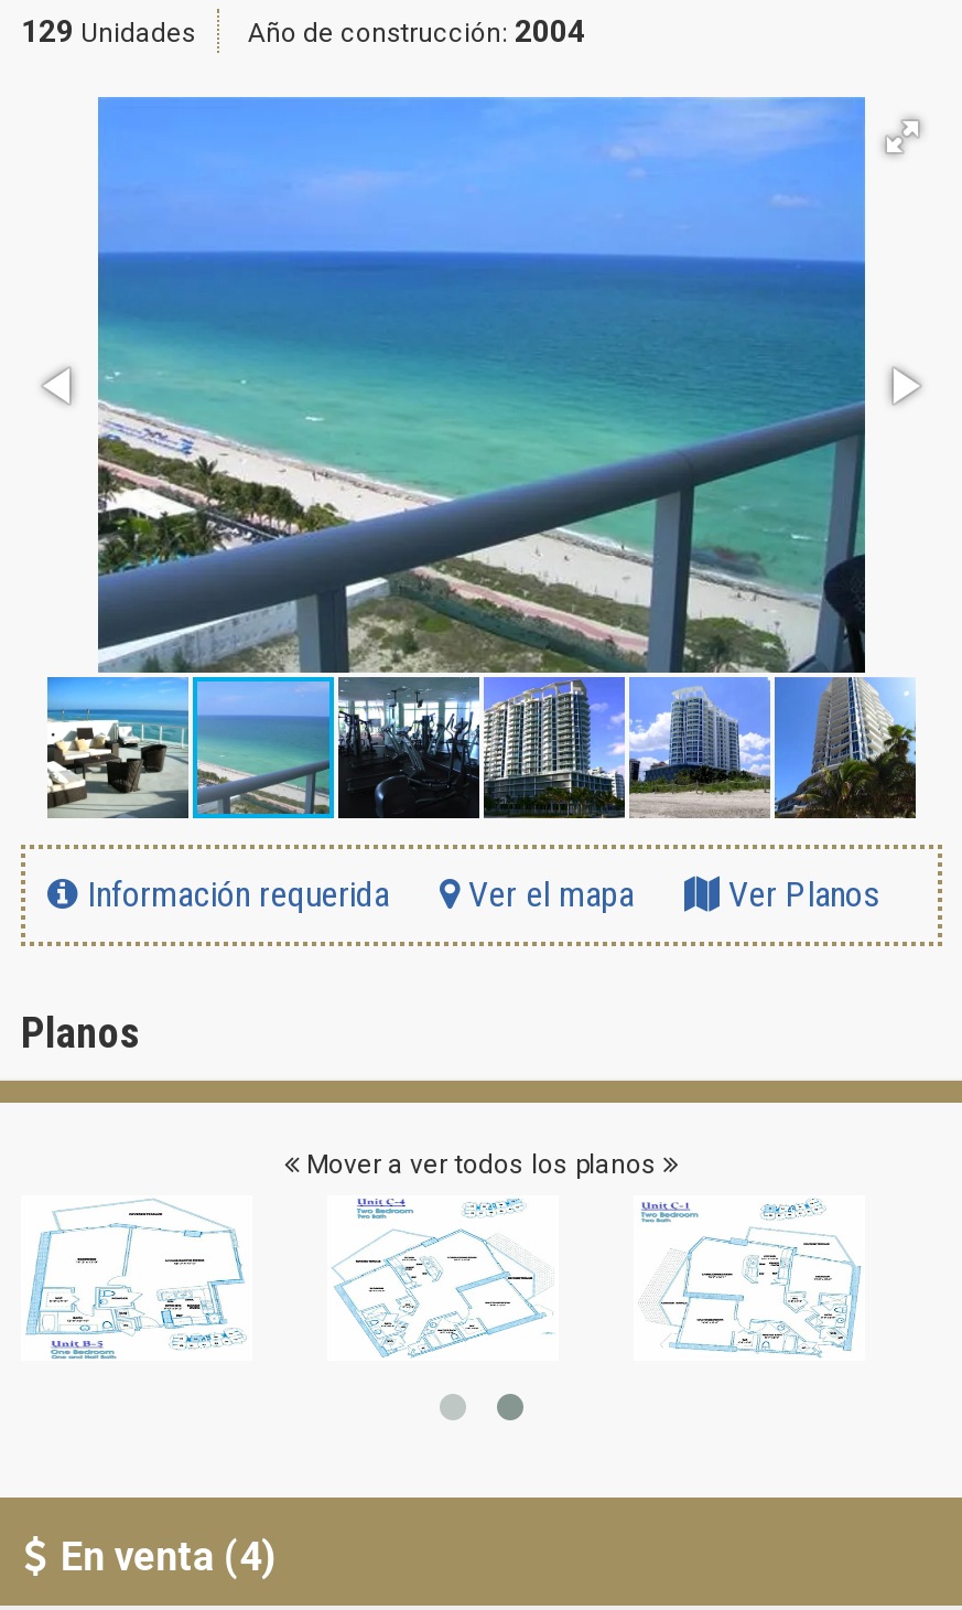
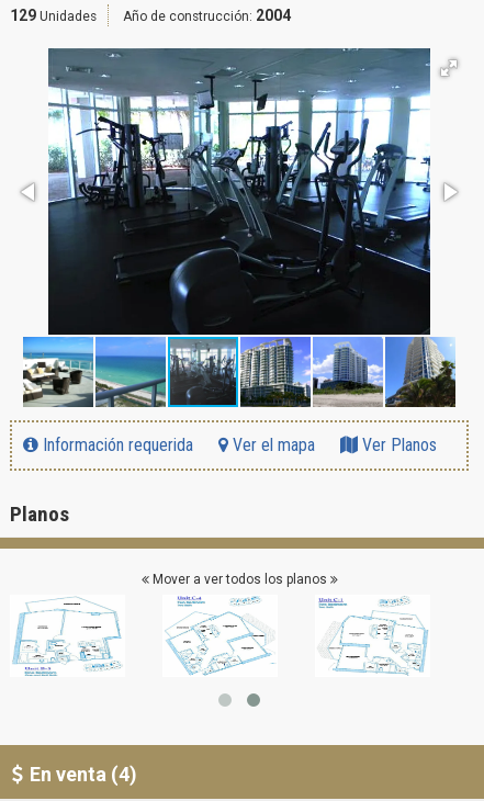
- [image]
+ [image]
